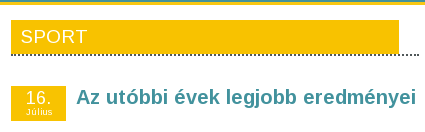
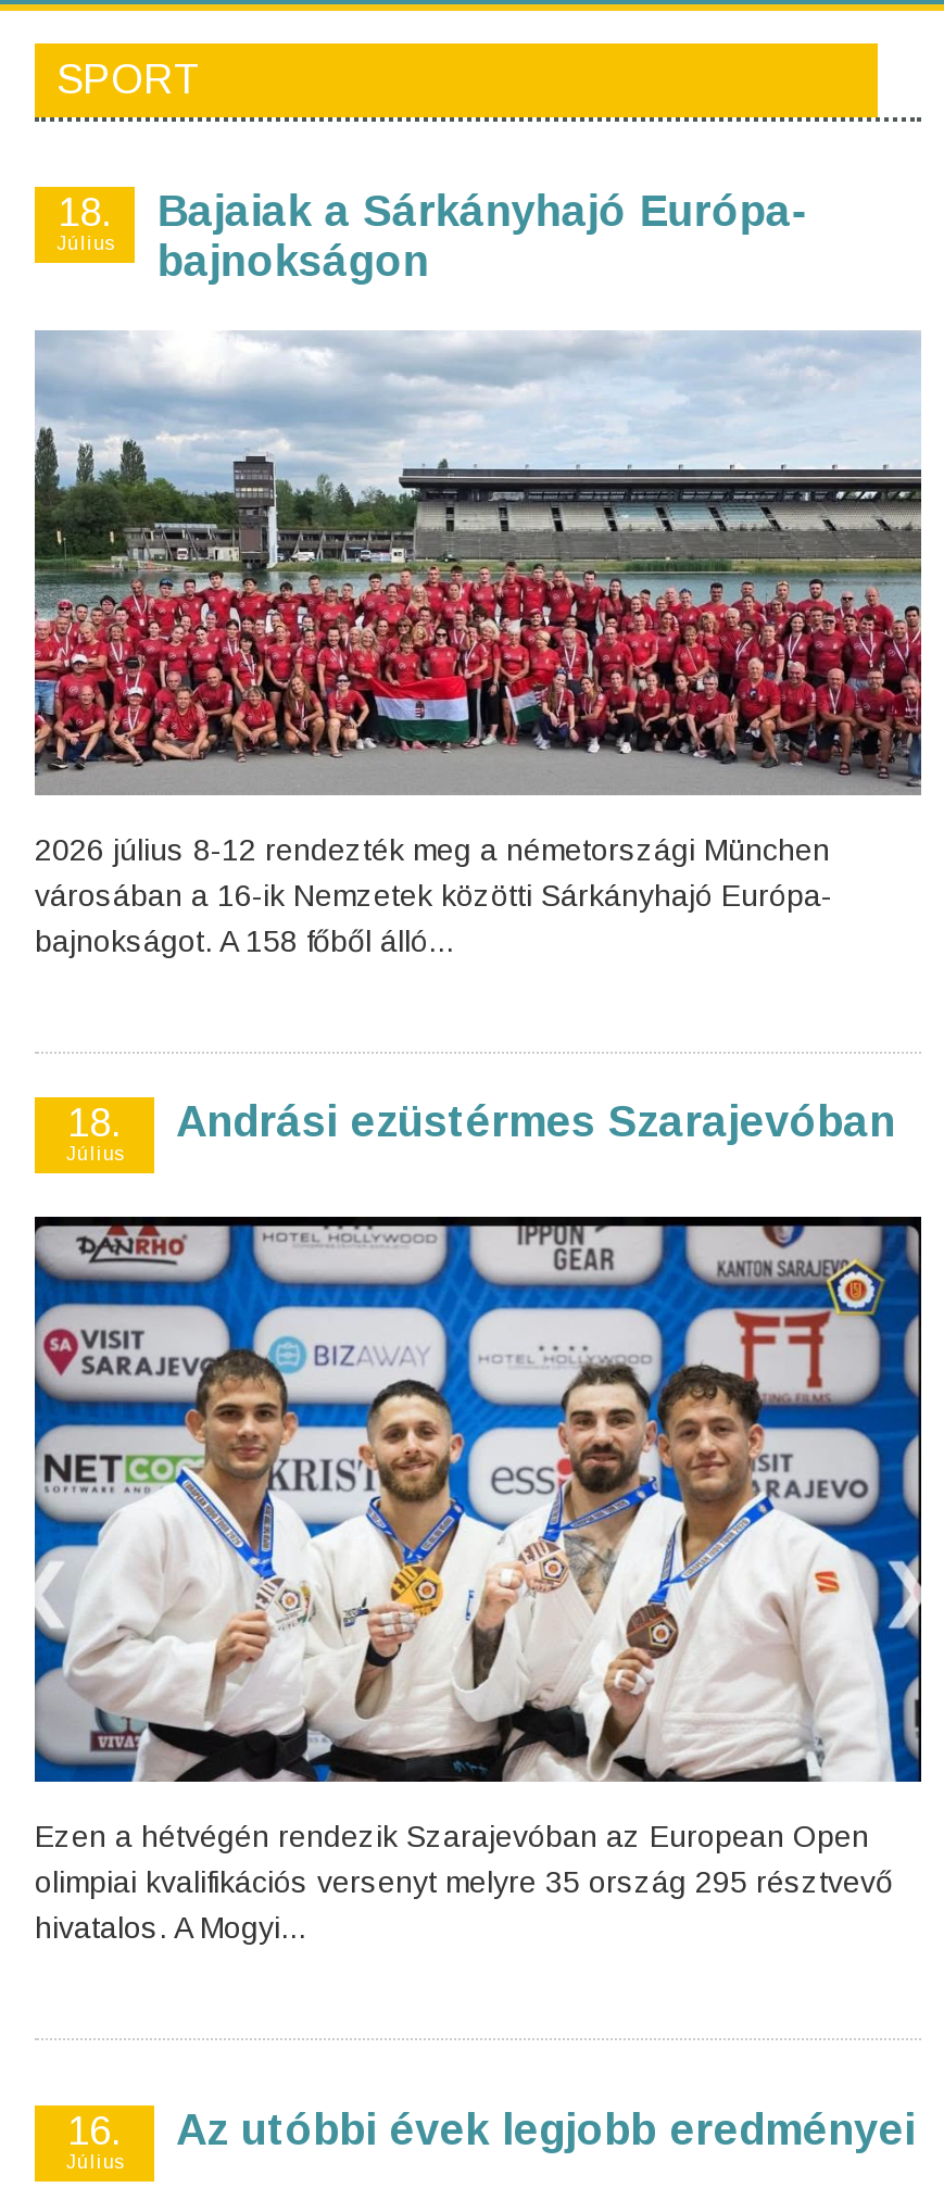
+ [image]
+ 2026 július 8-12 rendezték meg a németországi München
+ városában a 16-ik Nemzetek közötti Sárkányhajó Európa-
+ bajnokságot. A 158 főből álló...

+ [image]
+ Ezen a hétvégén rendezik Szarajevóban az European Open
+ olimpiai kvalifikációs versenyt melyre 35 ország 295 résztvevő
+ hivatalos. A Mogyi...

+ 18.
+ Július

+ 18.
+ Július

+ Bajaiak a Sárkányhajó Európa-
+ bajnokságon

+ Andrási ezüstérmes Szarajevóban
